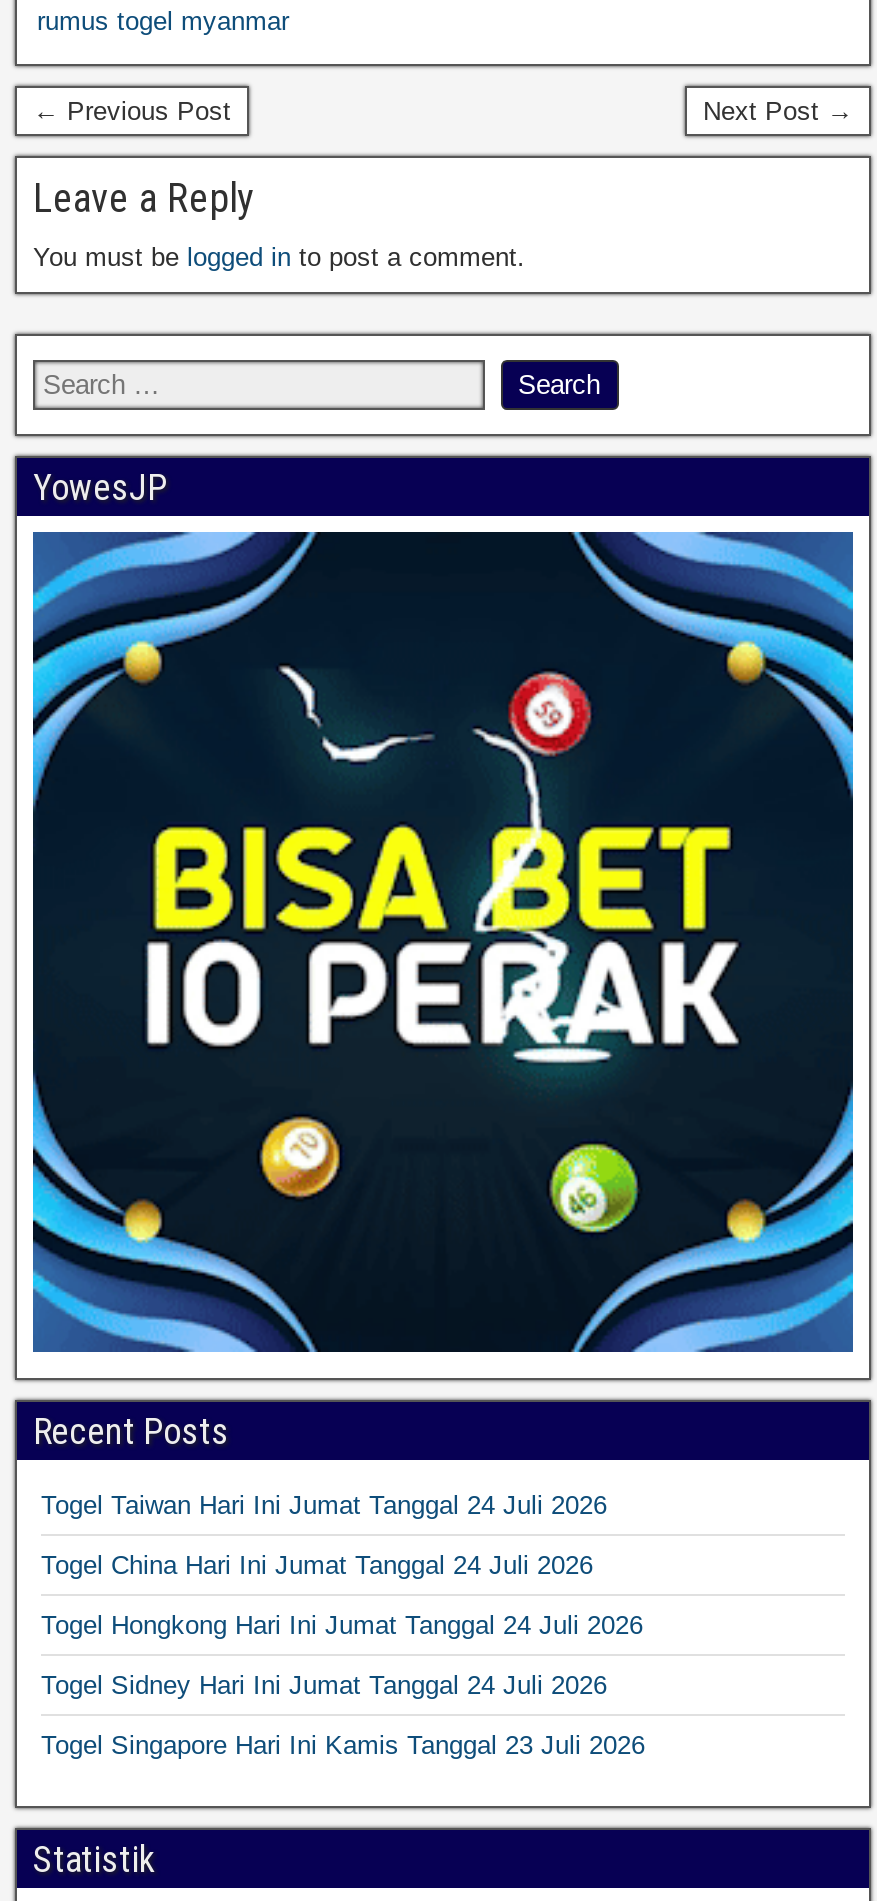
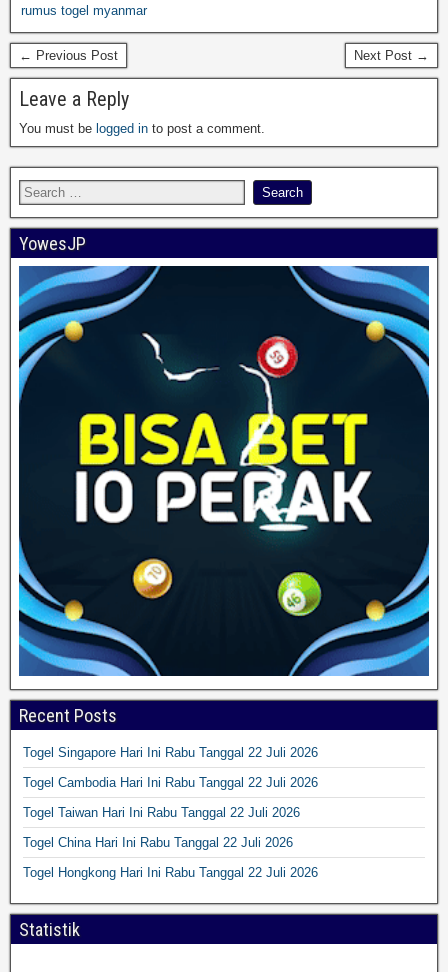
- Togel Taiwan Hari Ini Jumat Tanggal 24 Juli 2026
+ Togel Singapore Hari Ini Rabu Tanggal 22 Juli 2026

- Togel China Hari Ini Jumat Tanggal 24 Juli 2026
+ Togel Cambodia Hari Ini Rabu Tanggal 22 Juli 2026

- Togel Hongkong Hari Ini Jumat Tanggal 24 Juli 2026
+ Togel Taiwan Hari Ini Rabu Tanggal 22 Juli 2026

- Togel Sidney Hari Ini Jumat Tanggal 24 Juli 2026
+ Togel China Hari Ini Rabu Tanggal 22 Juli 2026

- Togel Singapore Hari Ini Kamis Tanggal 23 Juli 2026
+ Togel Hongkong Hari Ini Rabu Tanggal 22 Juli 2026
